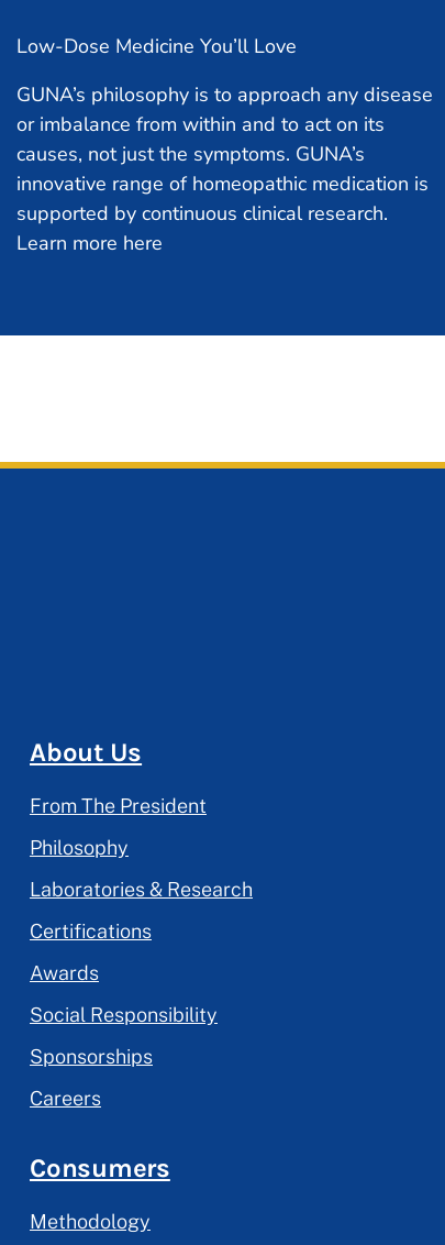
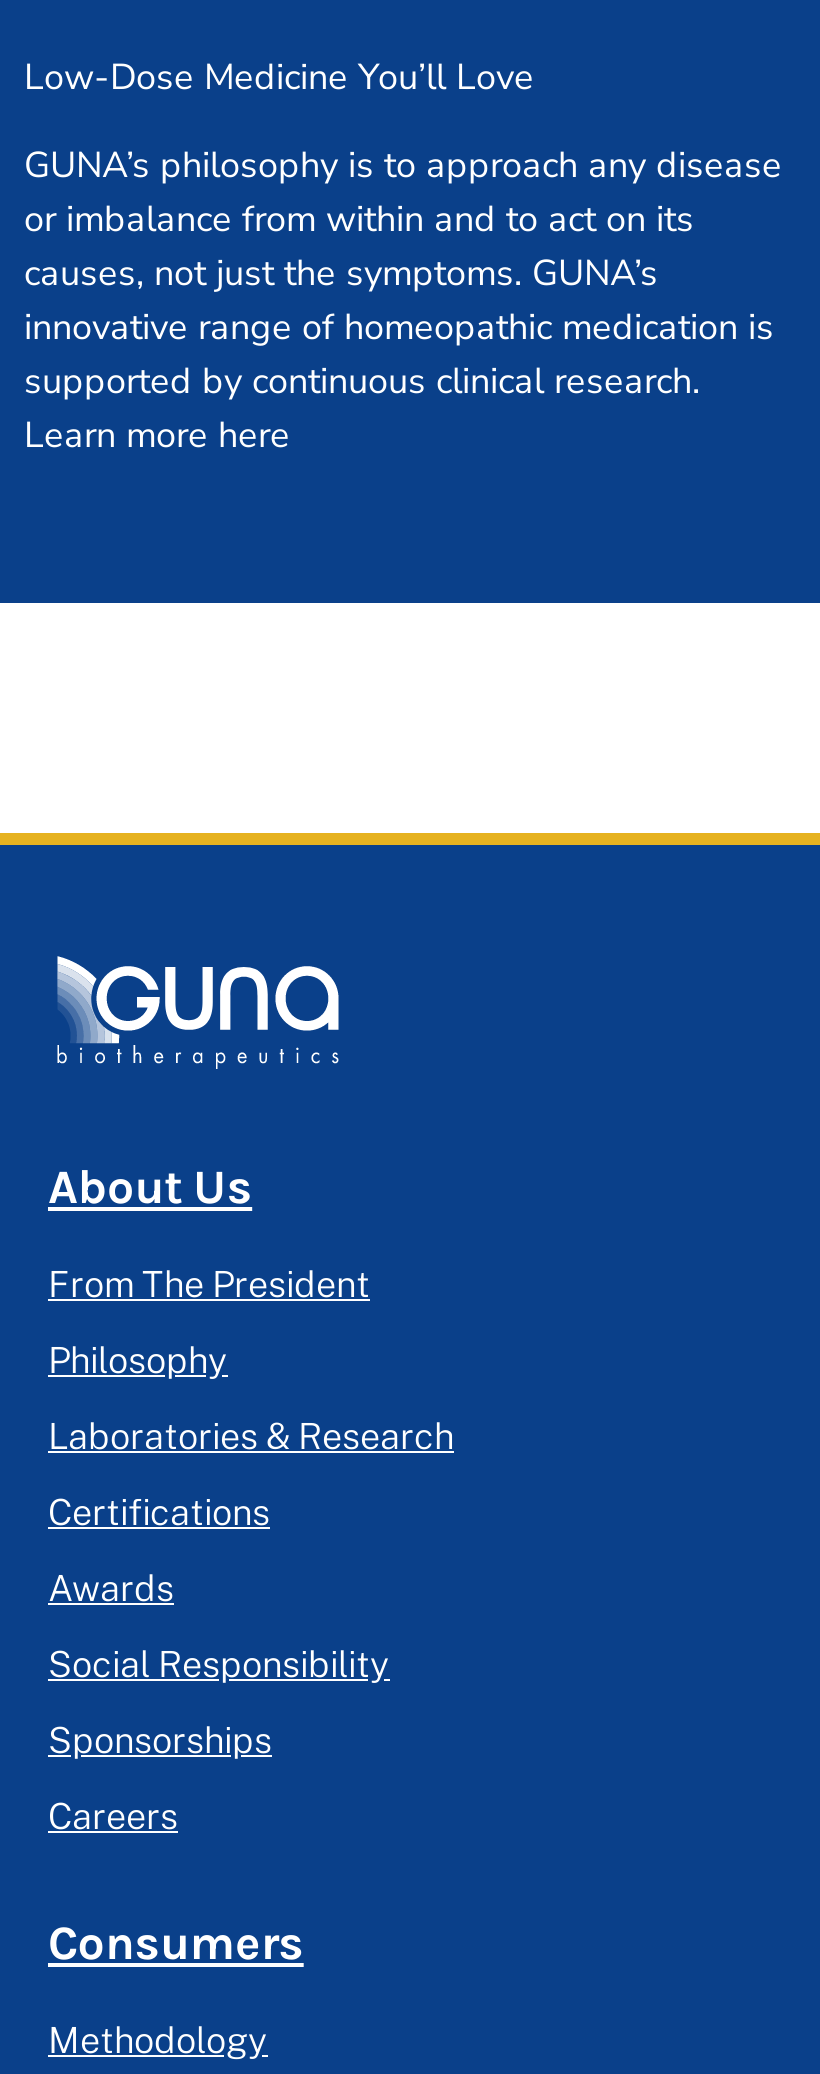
+ [image]
